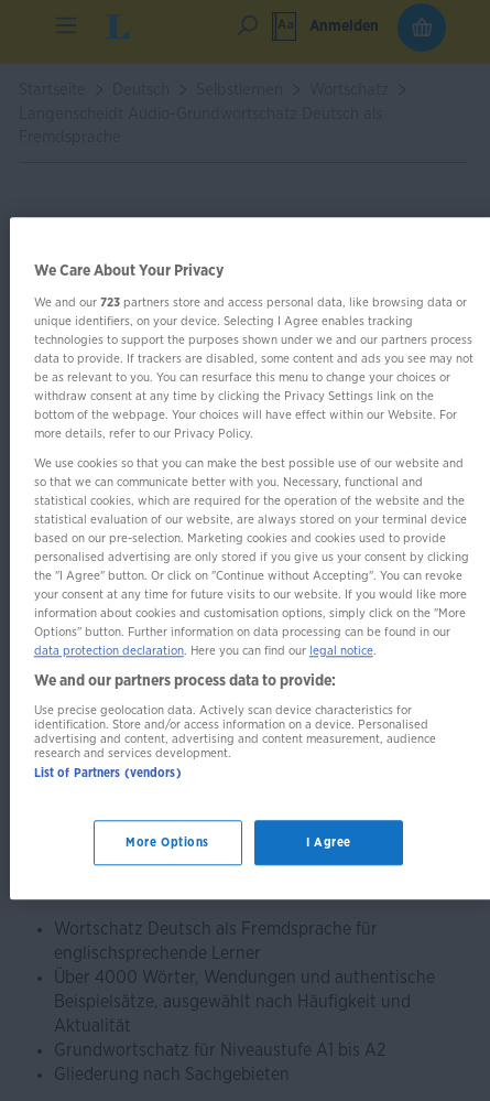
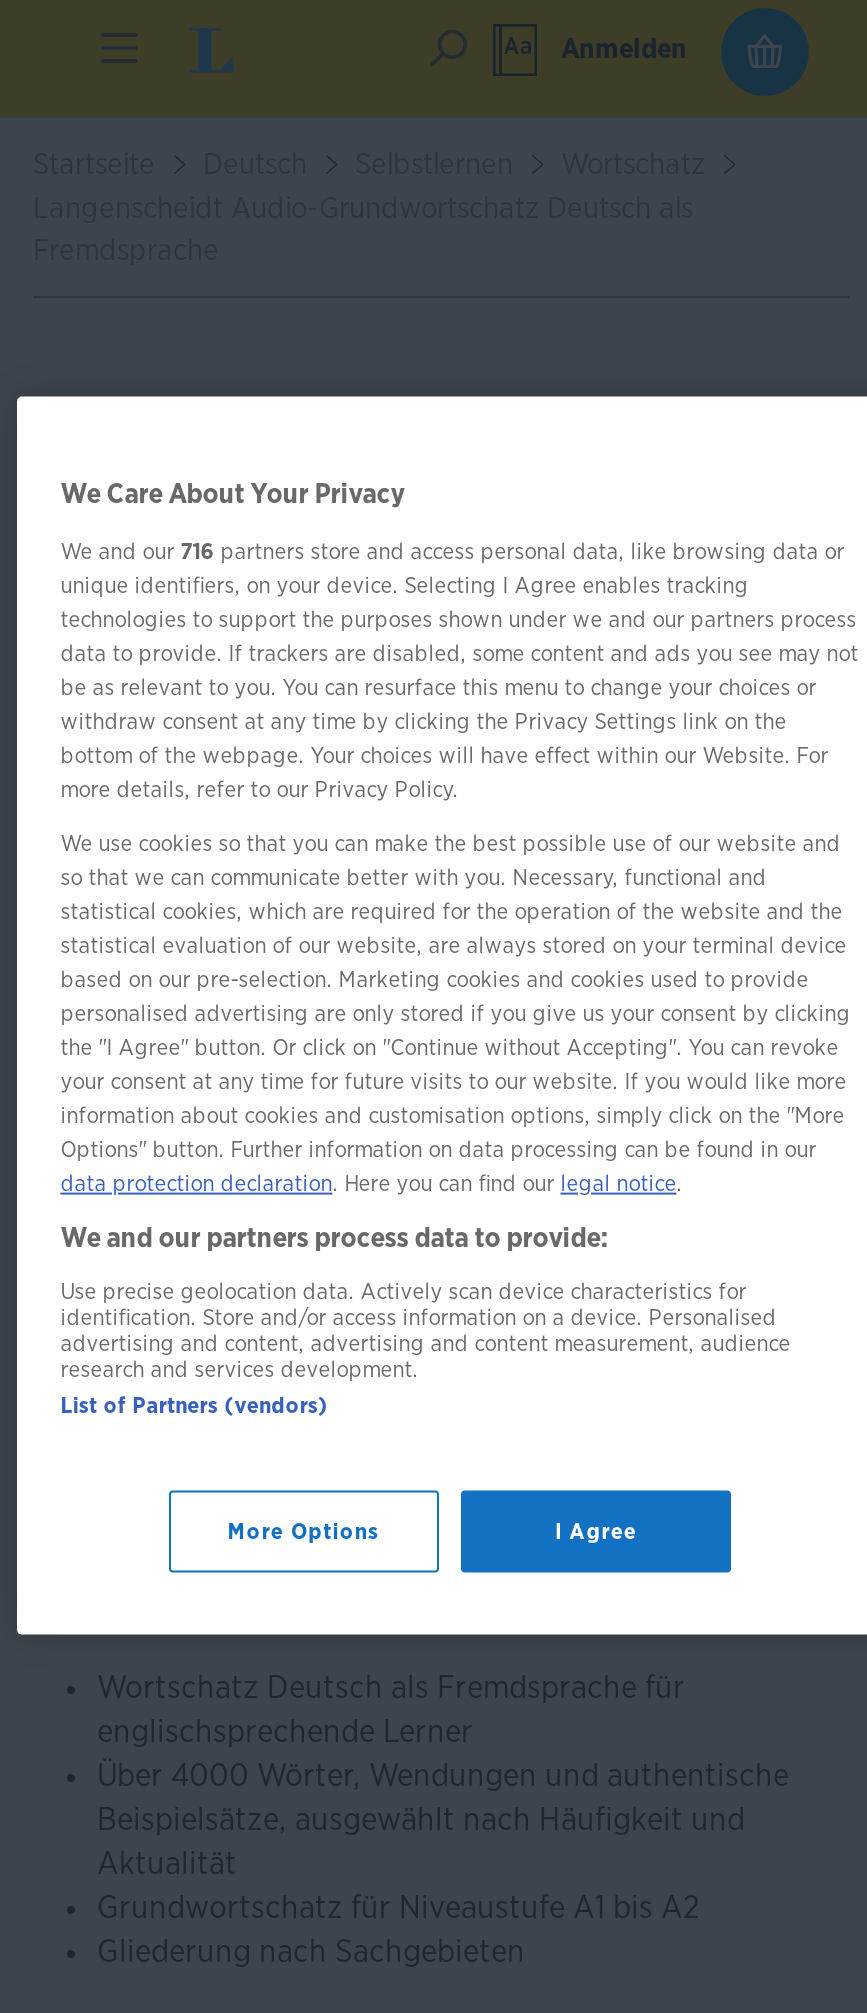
- We and our 723 partners store and access personal data, like browsing data or
+ We and our 716 partners store and access personal data, like browsing data or
